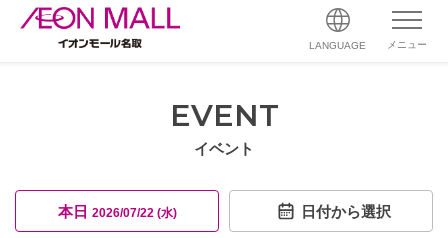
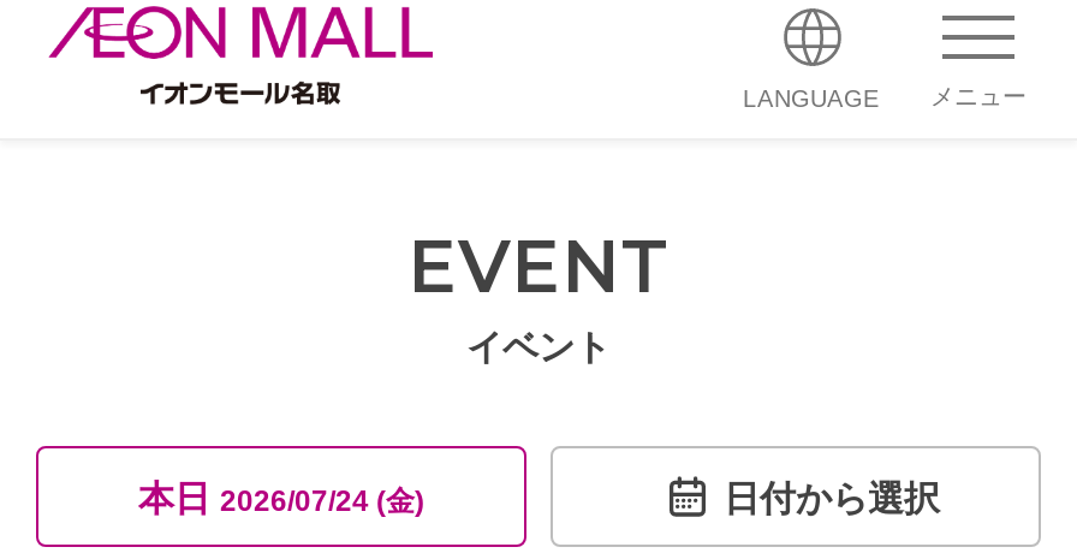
- 本日2026/07/22 (水)
+ 本日2026/07/24 (金)
